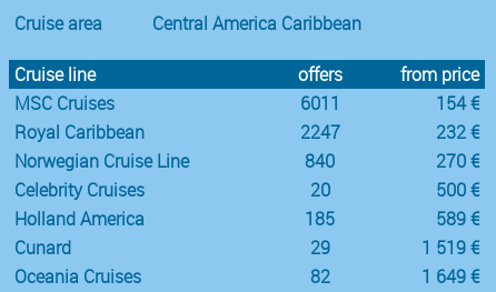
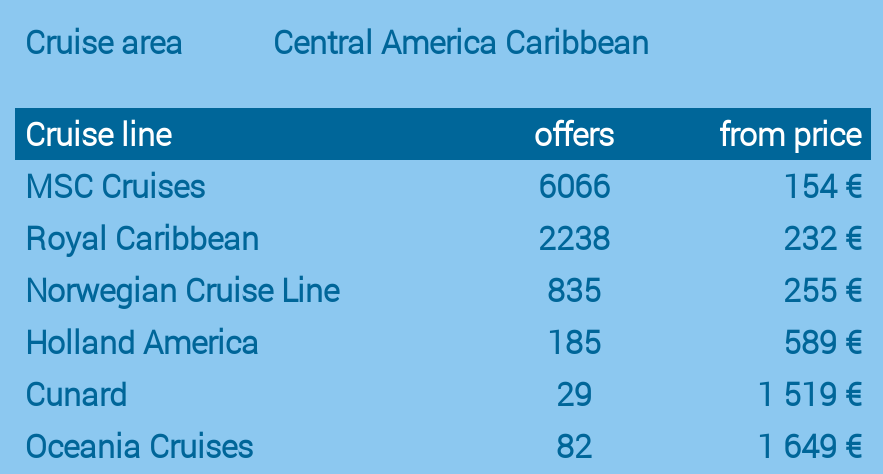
- 6011
+ 6066

- 2247
+ 2238

- 840
- 270 €
- Celebrity Cruises
- 20
- 500 €
+ 835
+ 255 €
